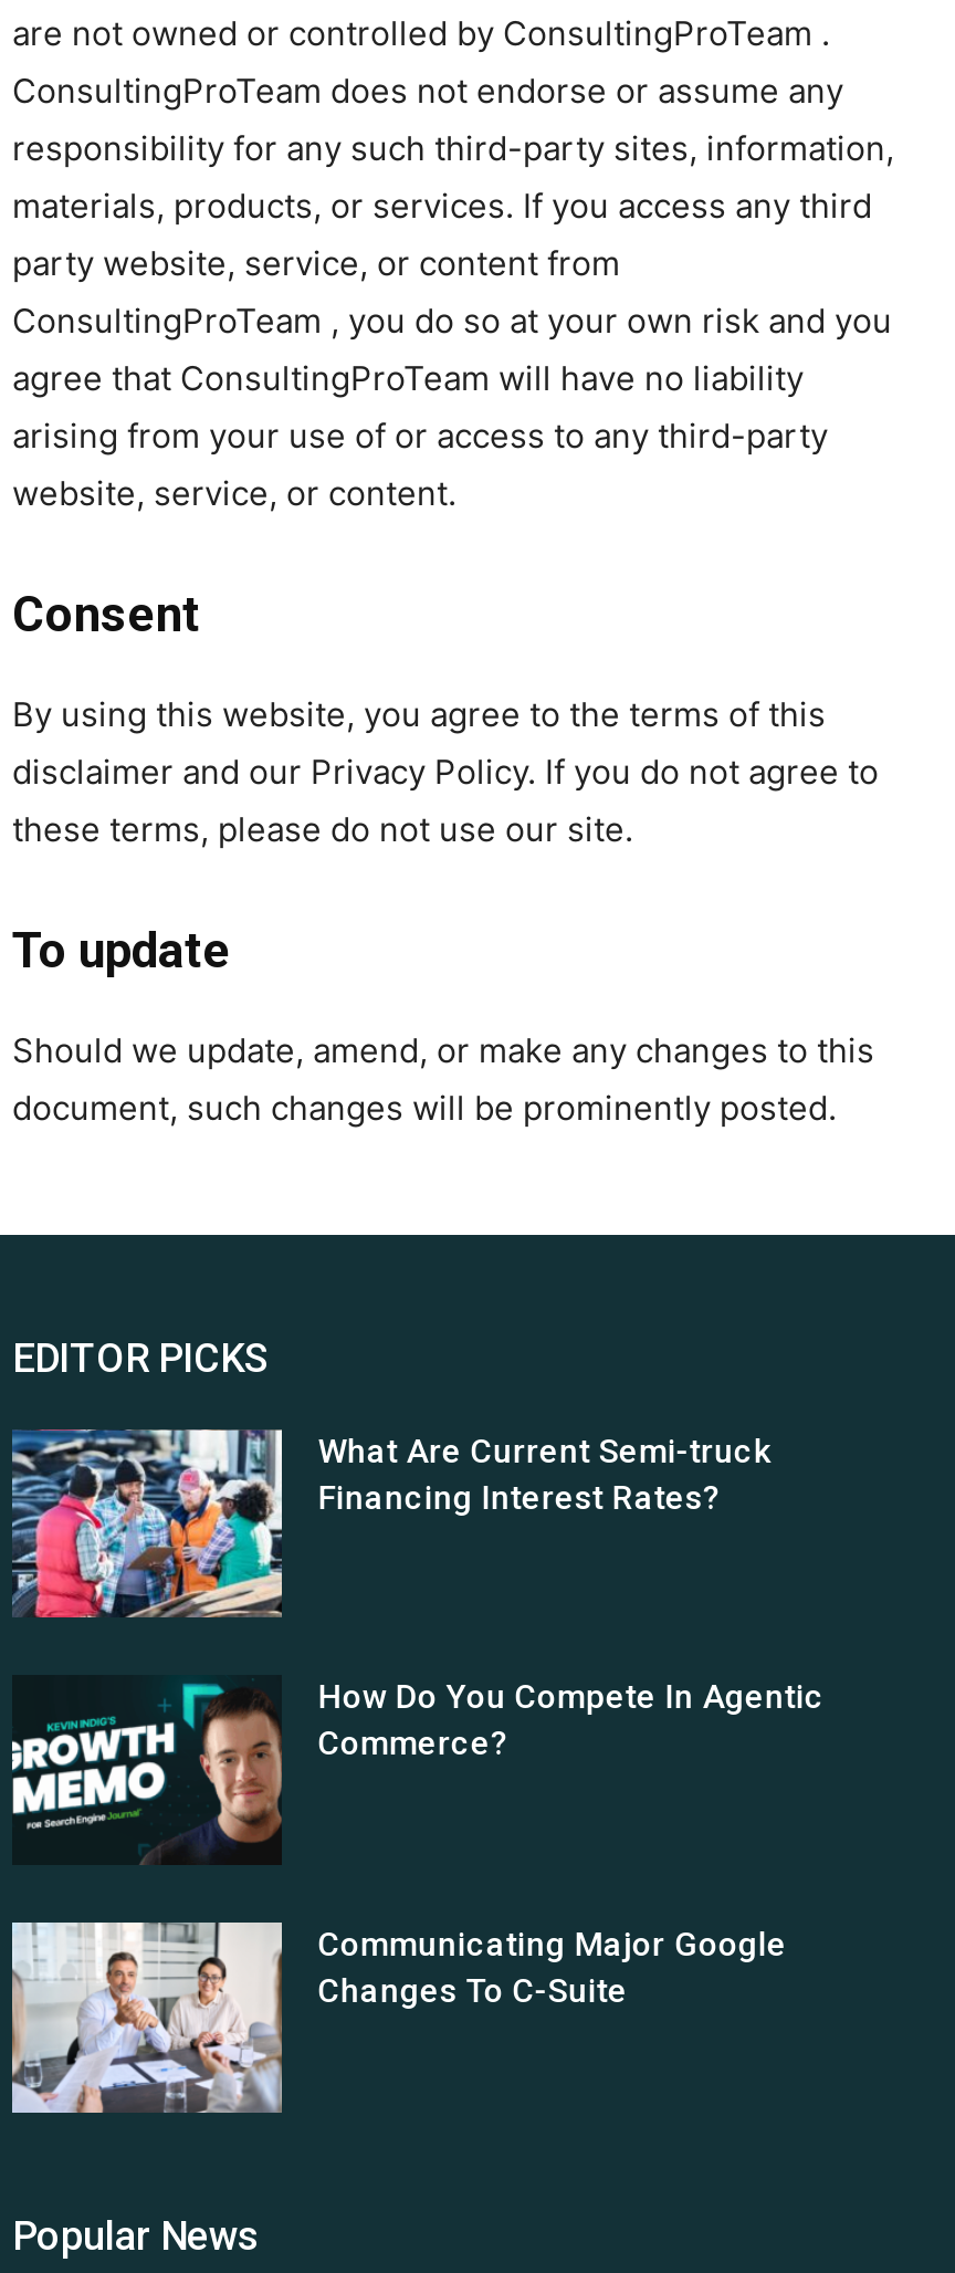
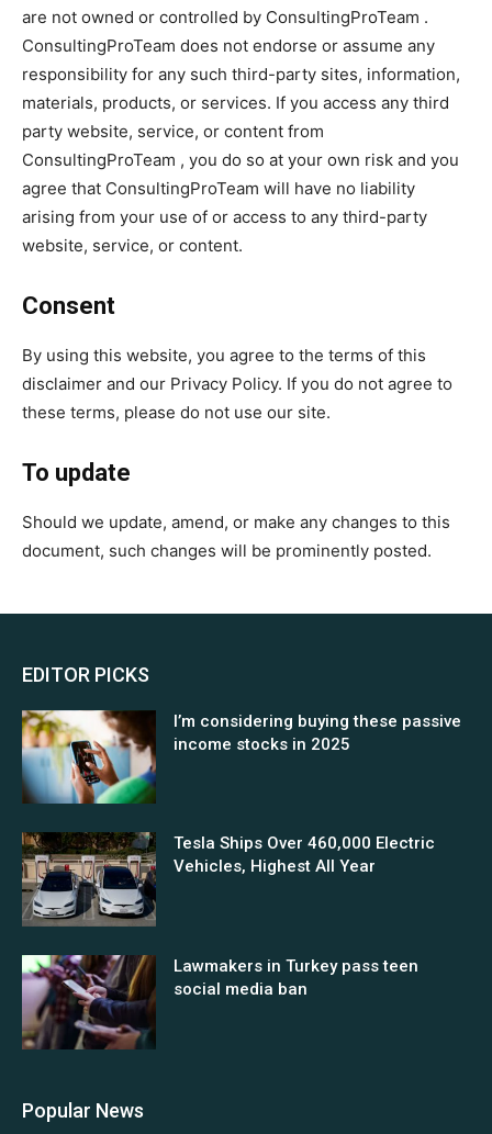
- [image]
- What Are Current Semi-truck
- Financing Interest Rates?
+ [image]
+ I’m considering buying these passive
+ income stocks in 2025

- [image]
- How Do You Compete In Agentic
- Commerce?
+ [image]
+ Tesla Ships Over 460,000 Electric
+ Vehicles, Highest All Year

- [image]
- Communicating Major Google
- Changes To C-Suite
+ [image]
+ Lawmakers in Turkey pass teen
+ social media ban
